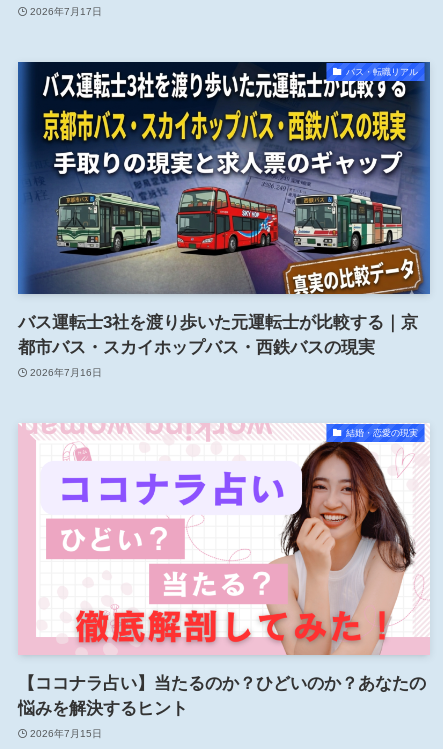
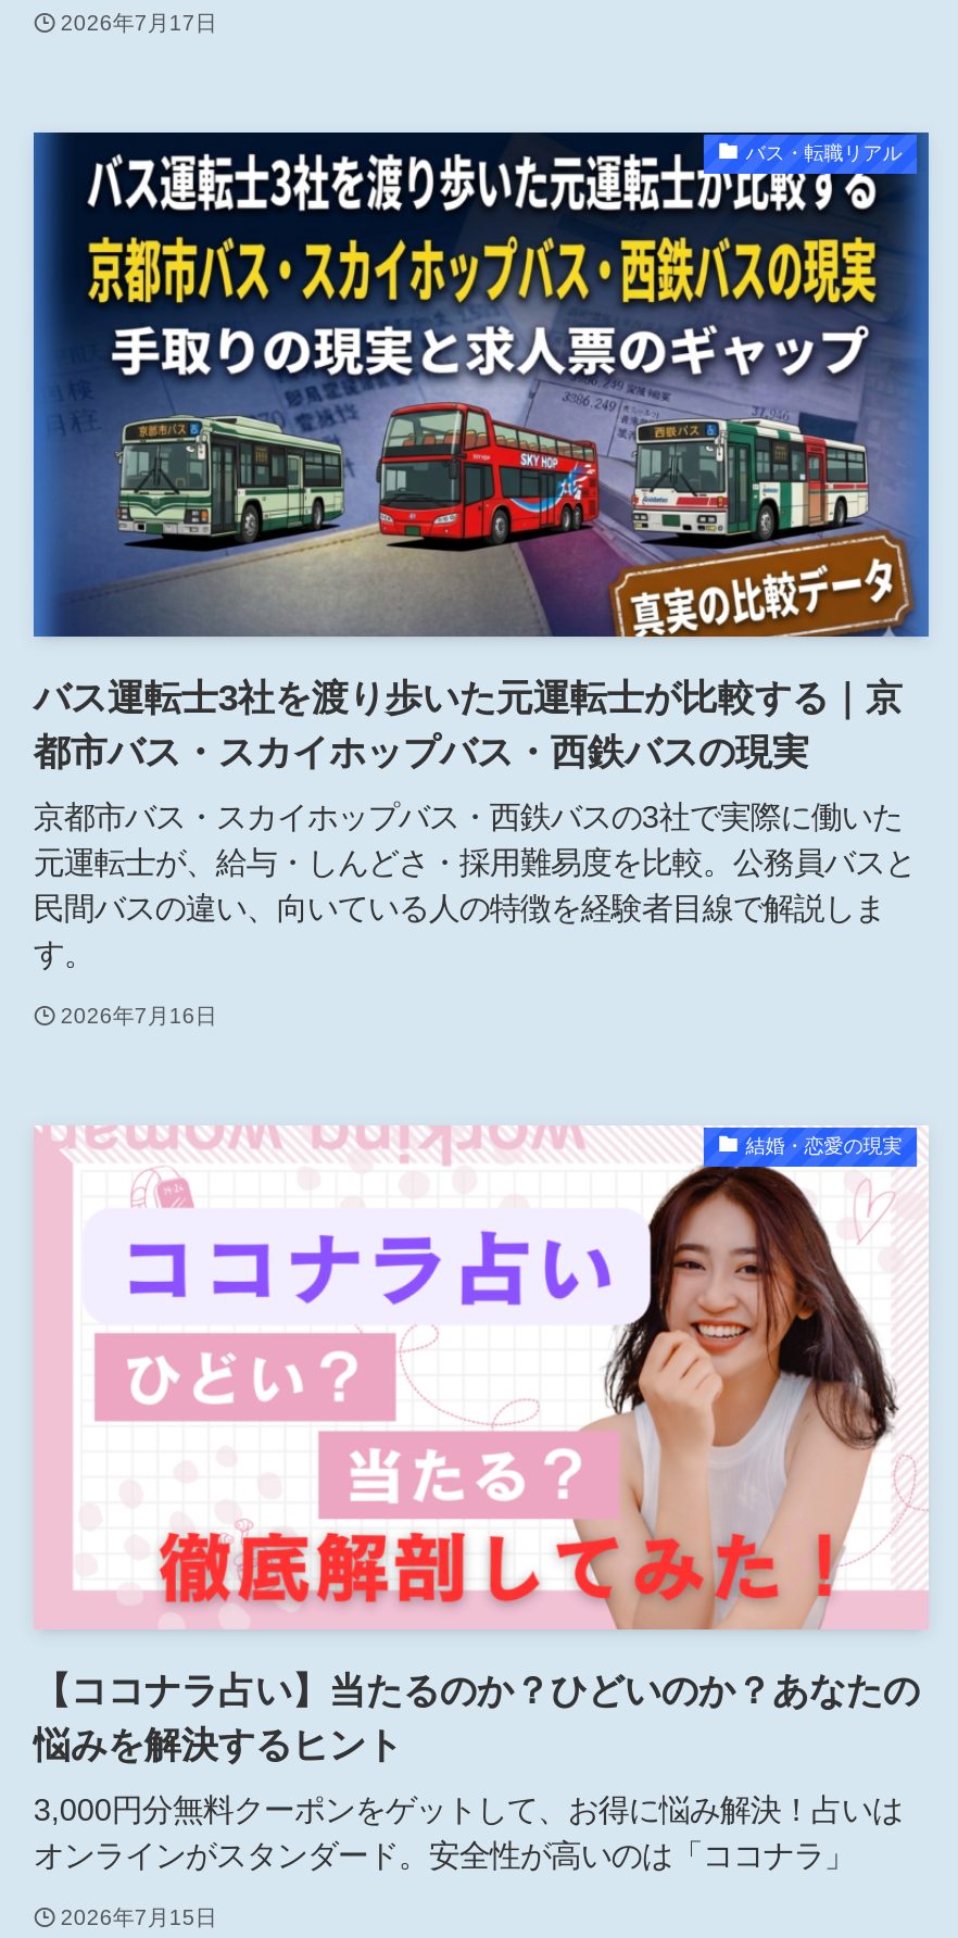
+ 京都市バス・スカイホップバス・西鉄バスの3社で実際に働いた
+ 元運転士が、給与・しんどさ・採用難易度を比較。公務員バスと
+ 民間バスの違い、向いている人の特徴を経験者目線で解説しま
+ す。

+ 3,000円分無料クーポンをゲットして、お得に悩み解決！占いは
+ オンラインがスタンダード。安全性が高いのは「ココナラ」
